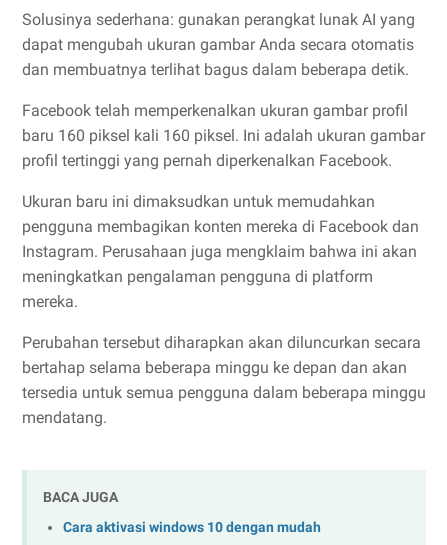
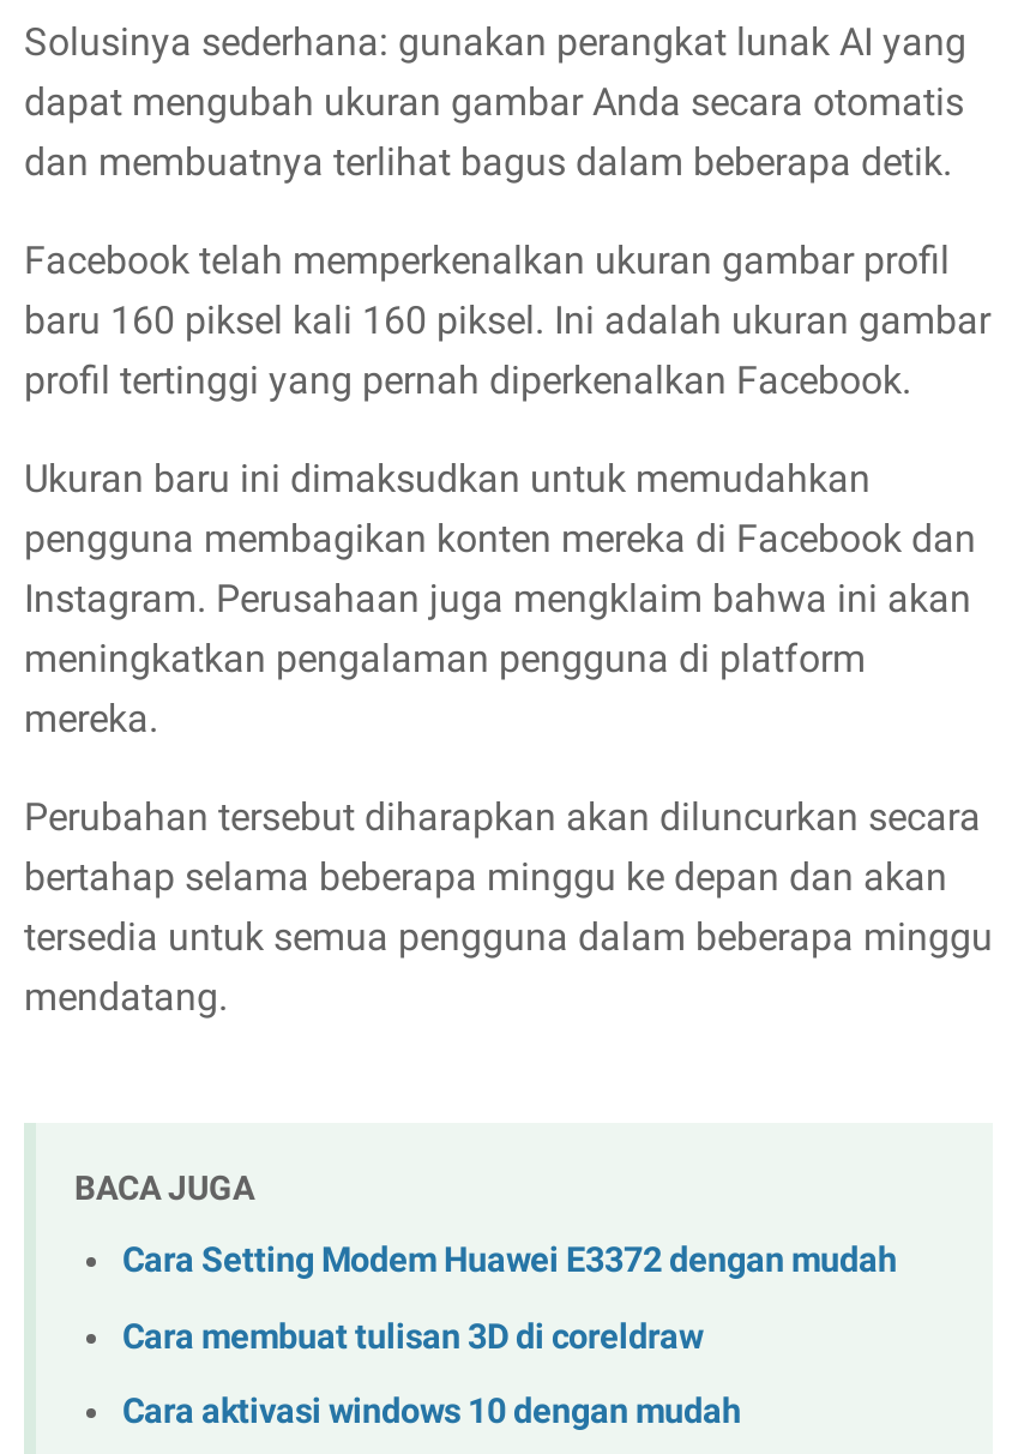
+ Cara Setting Modem Huawei E3372 dengan mudah
+ Cara membuat tulisan 3D di coreldraw
